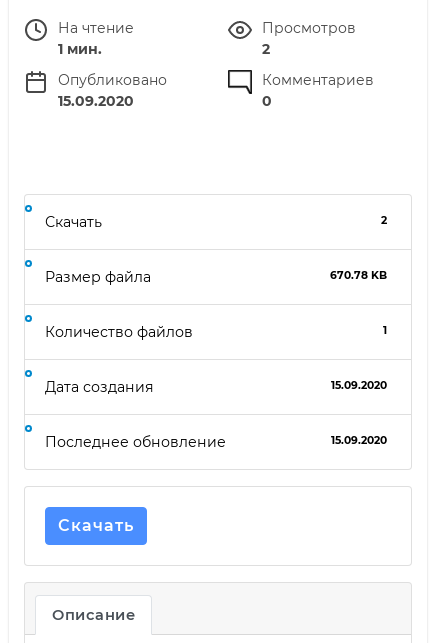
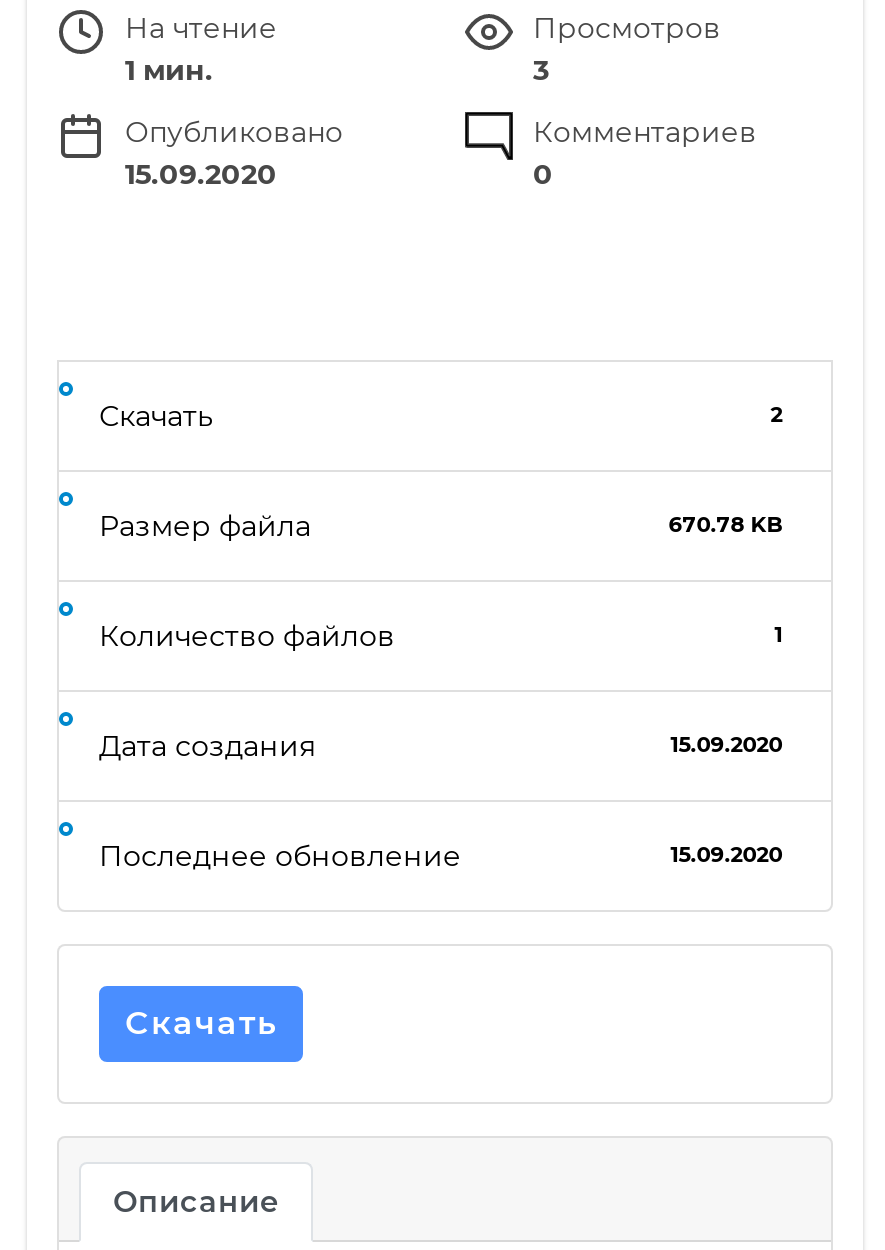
- 2
+ 3
